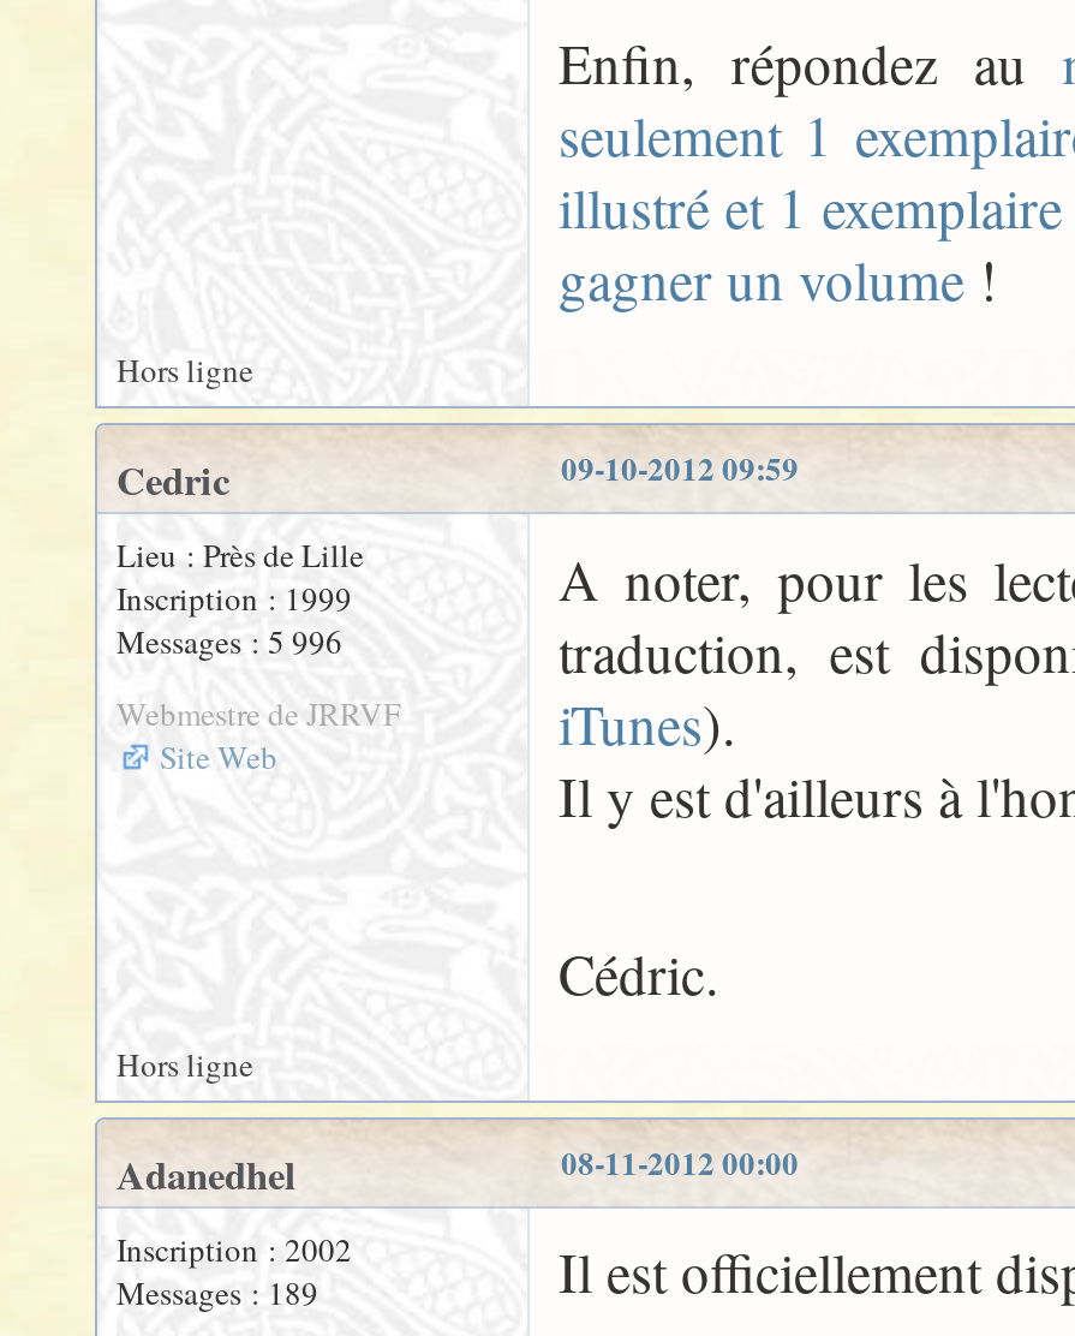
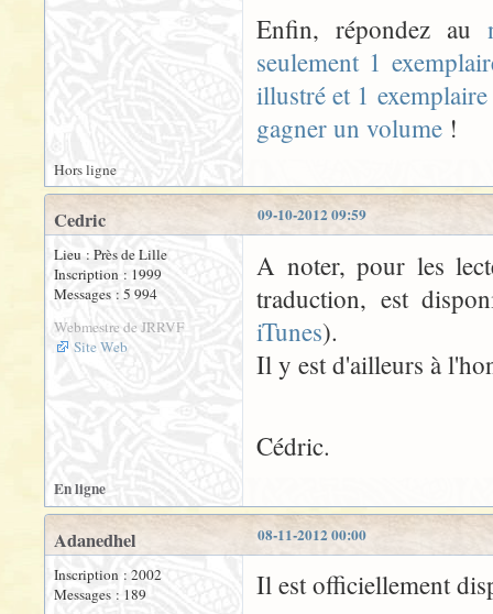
- Messages : 5 996
+ Messages : 5 994

- Hors ligne
+ En ligne
